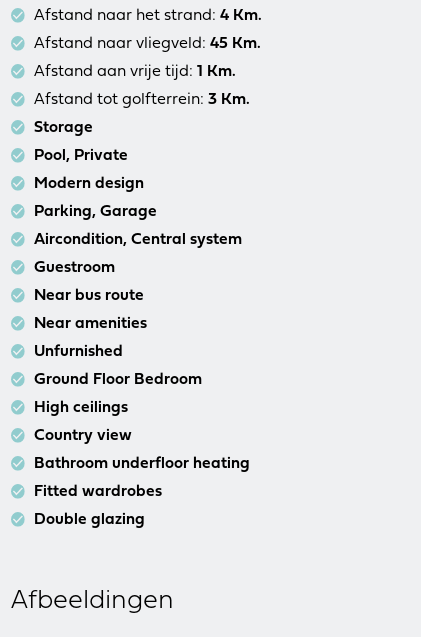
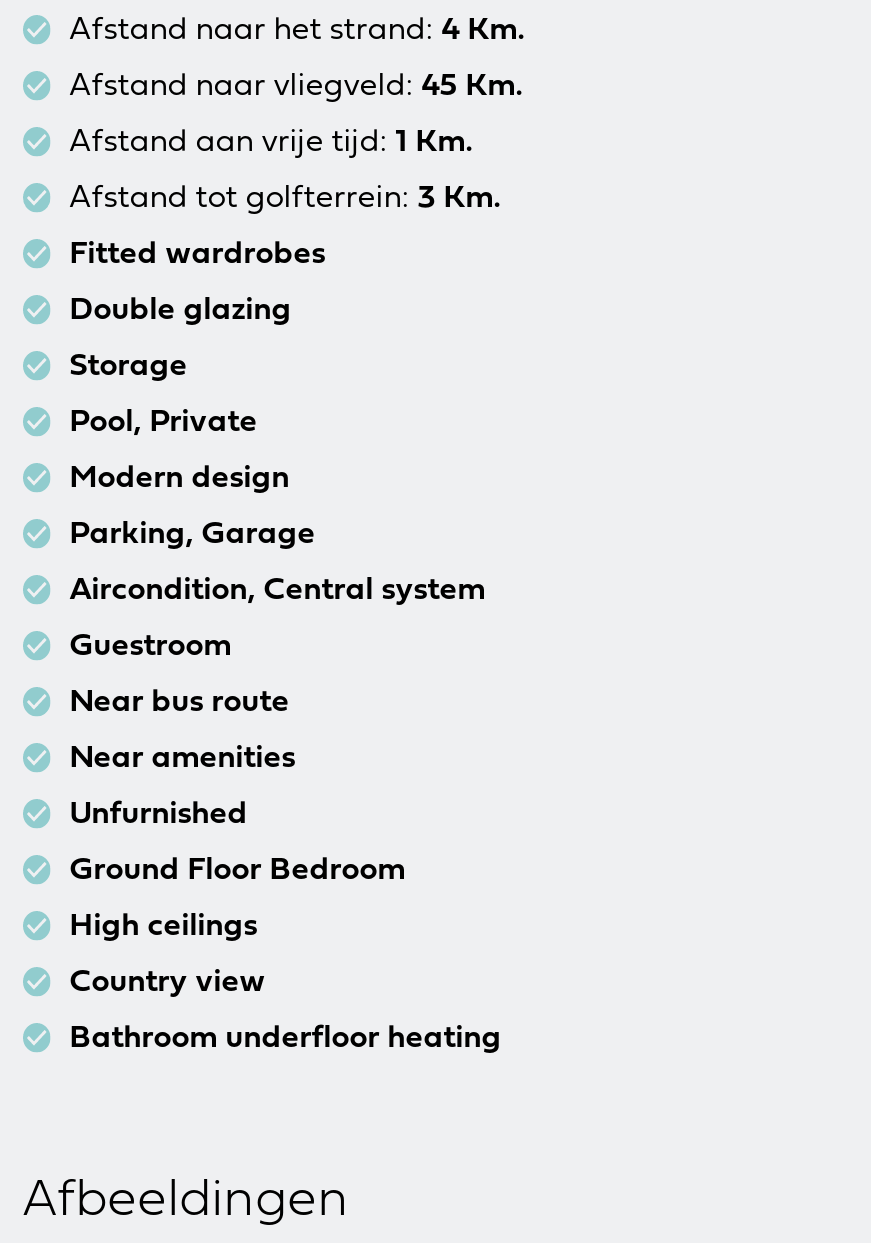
moved down: Storage | Pool, Private | Modern design | ... | Country view | Bathroom underfloor heating

moved up: Fitted wardrobes | Double glazing
